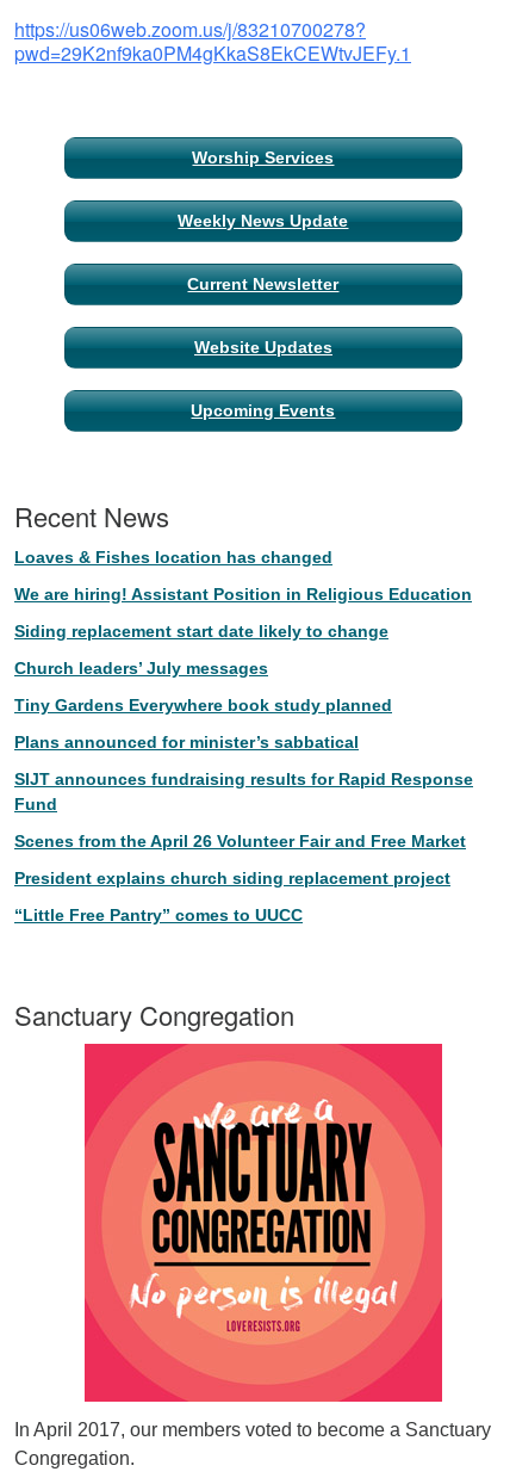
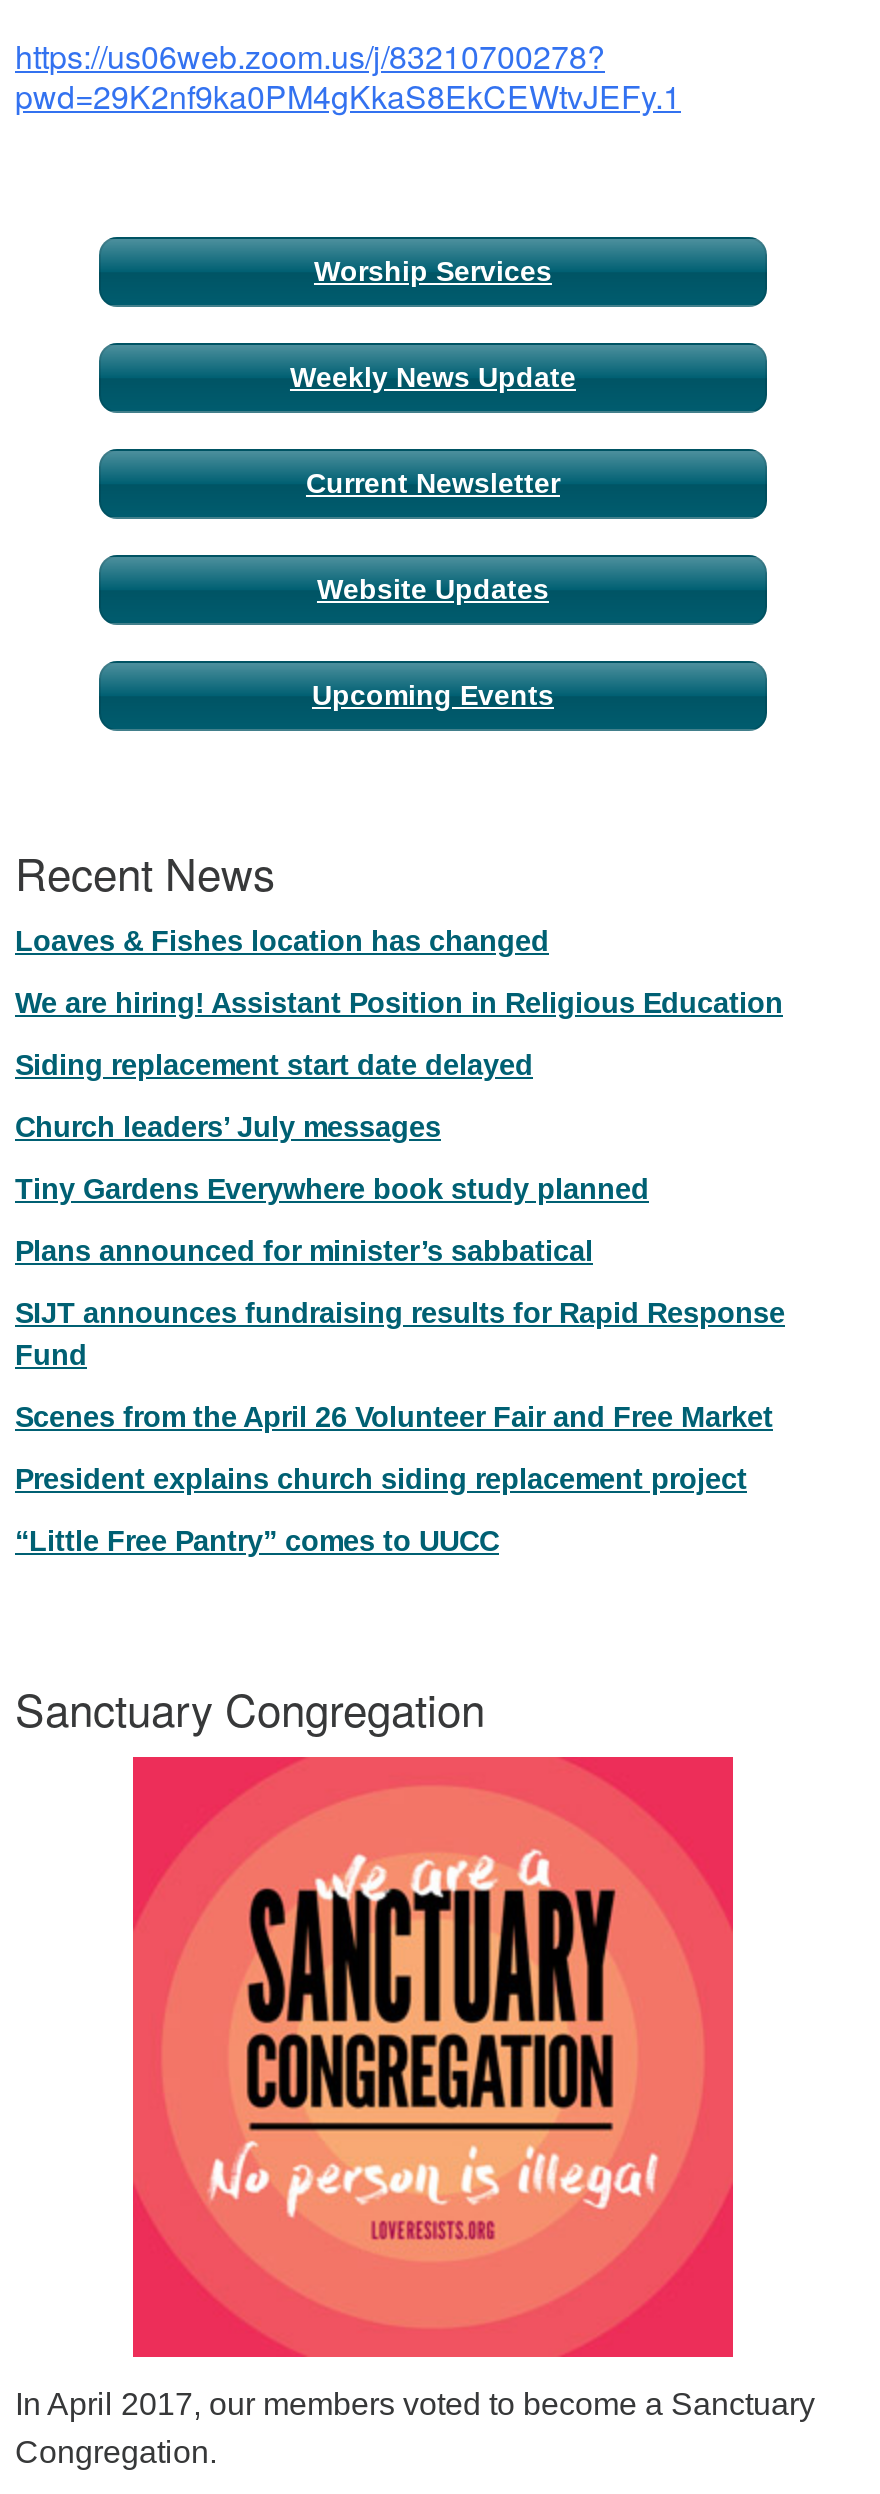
- Siding replacement start date likely to change
+ Siding replacement start date delayed
